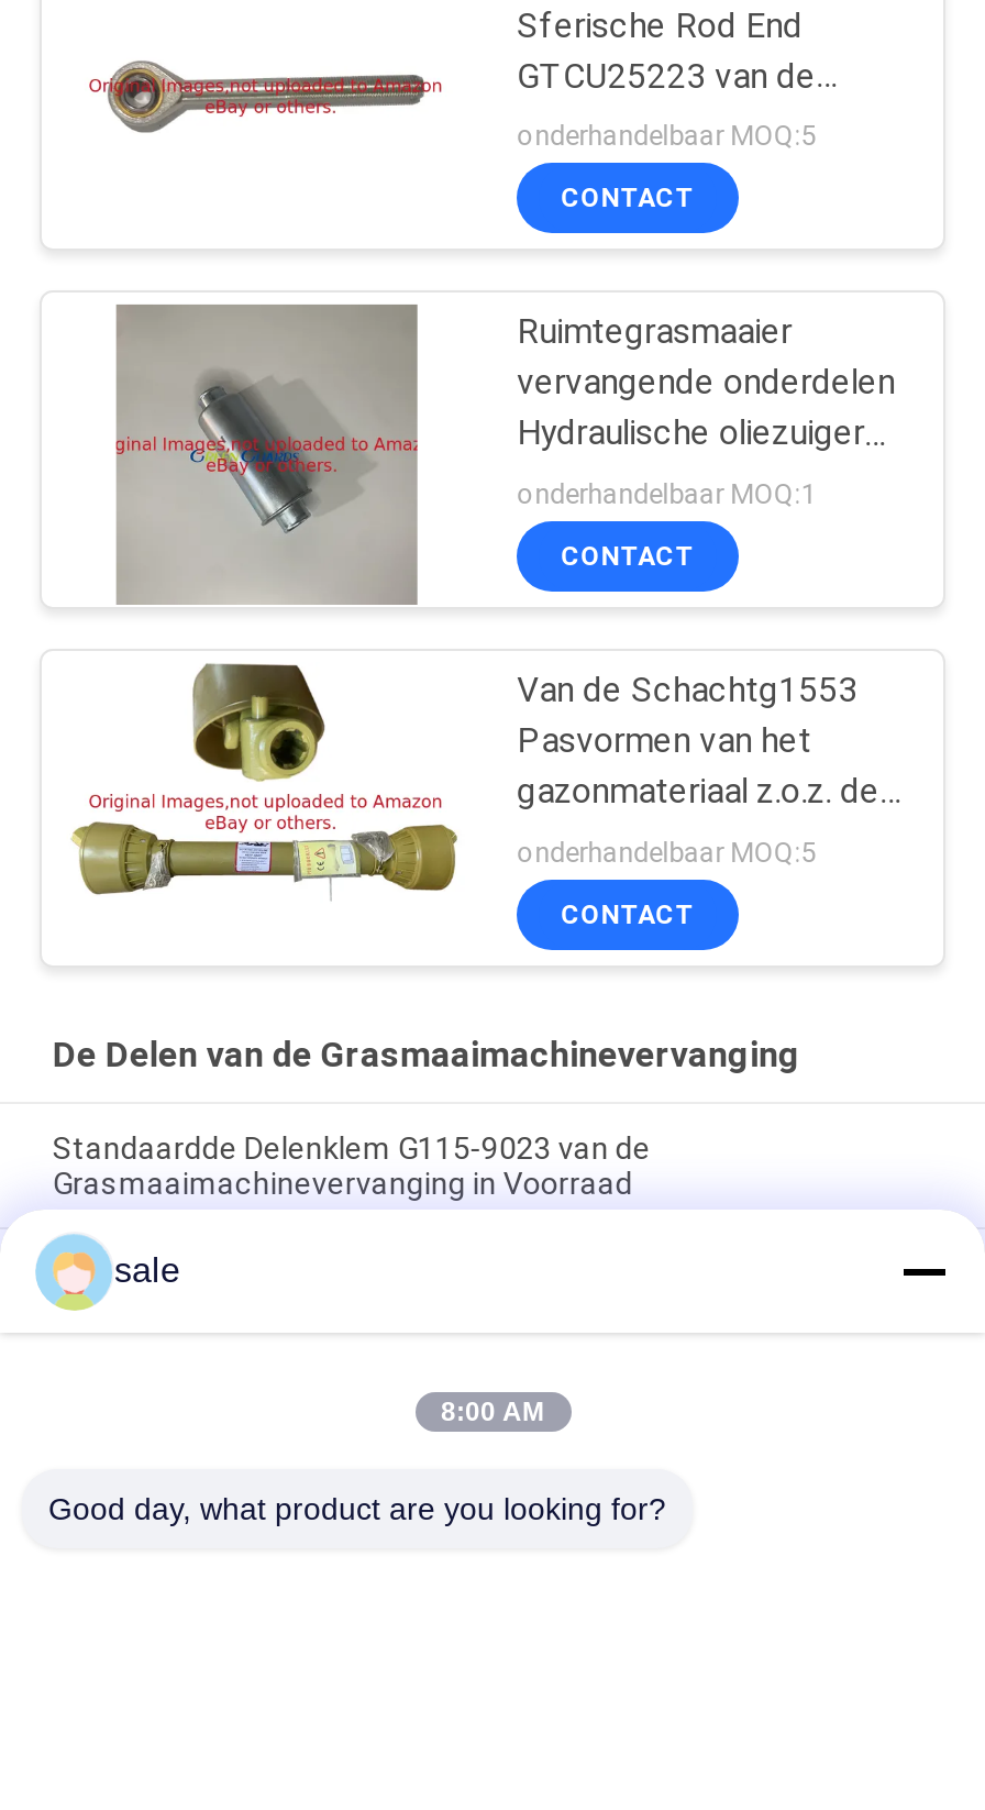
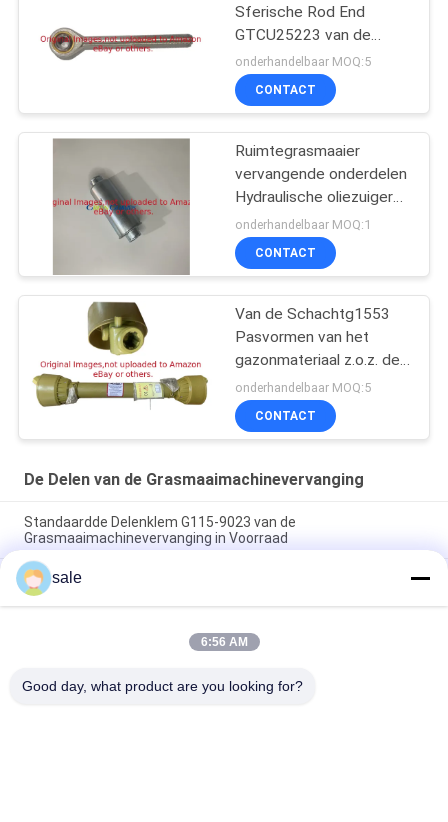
- 8:00 AM
+ 6:56 AM
